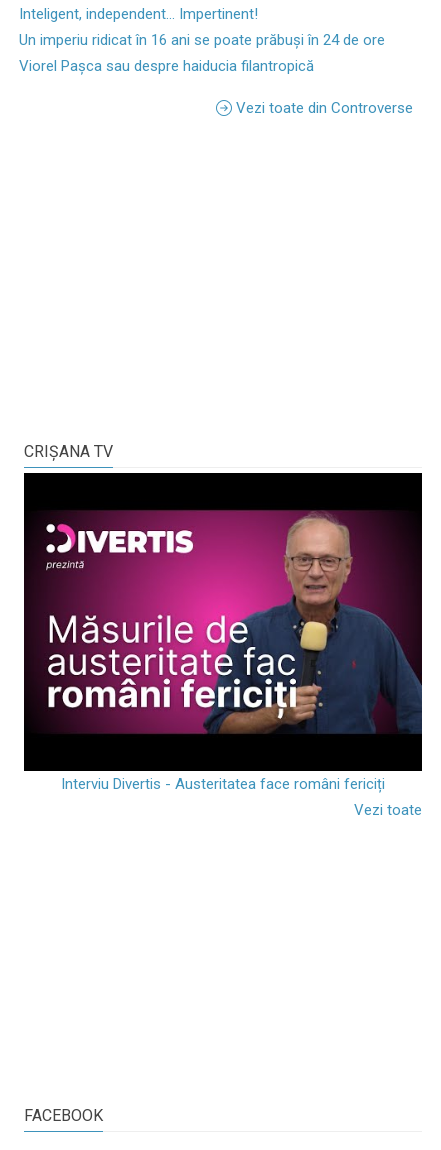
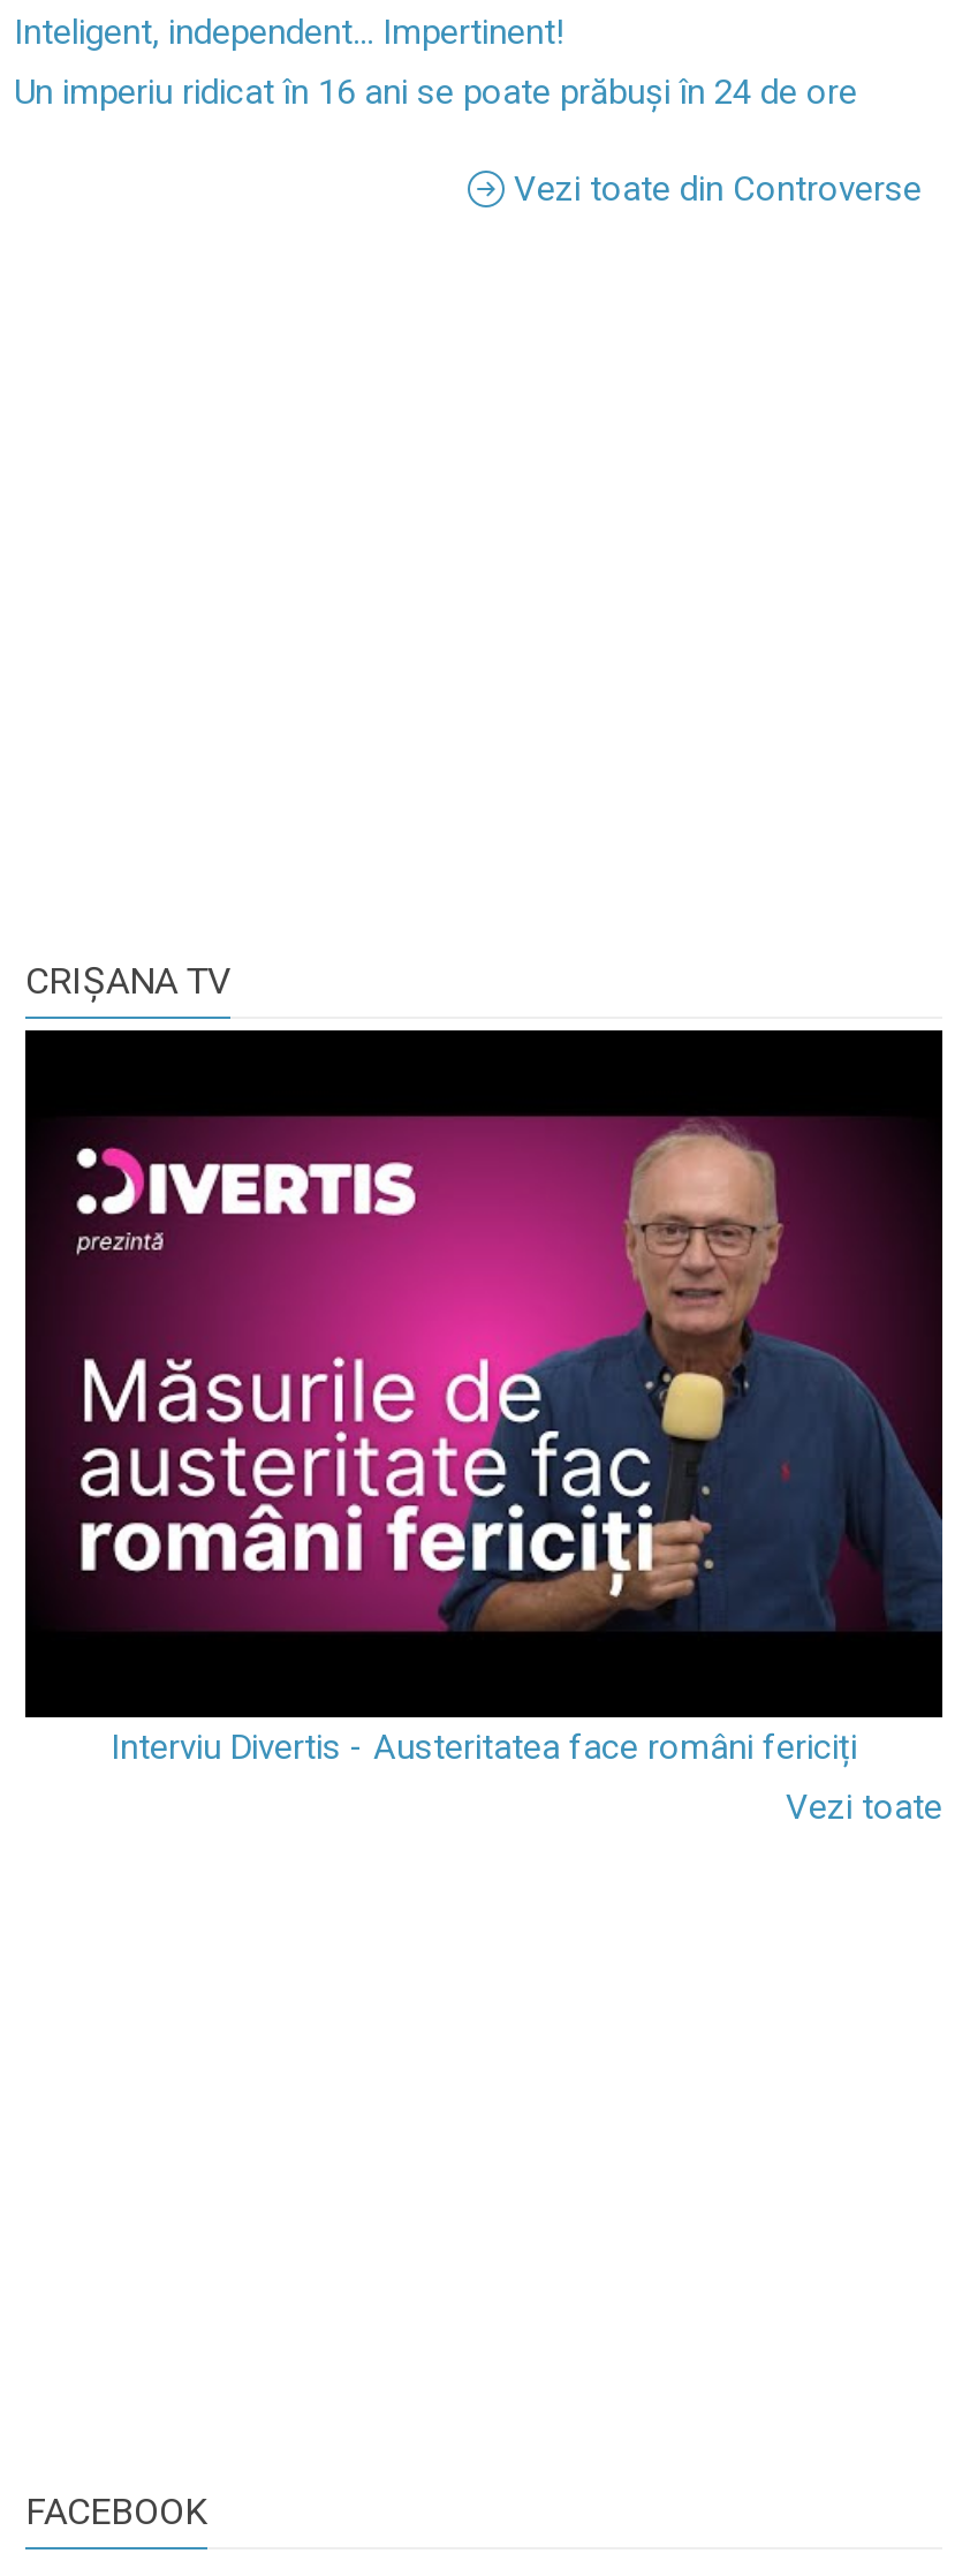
- Viorel Pașca sau despre haiducia filantropică
